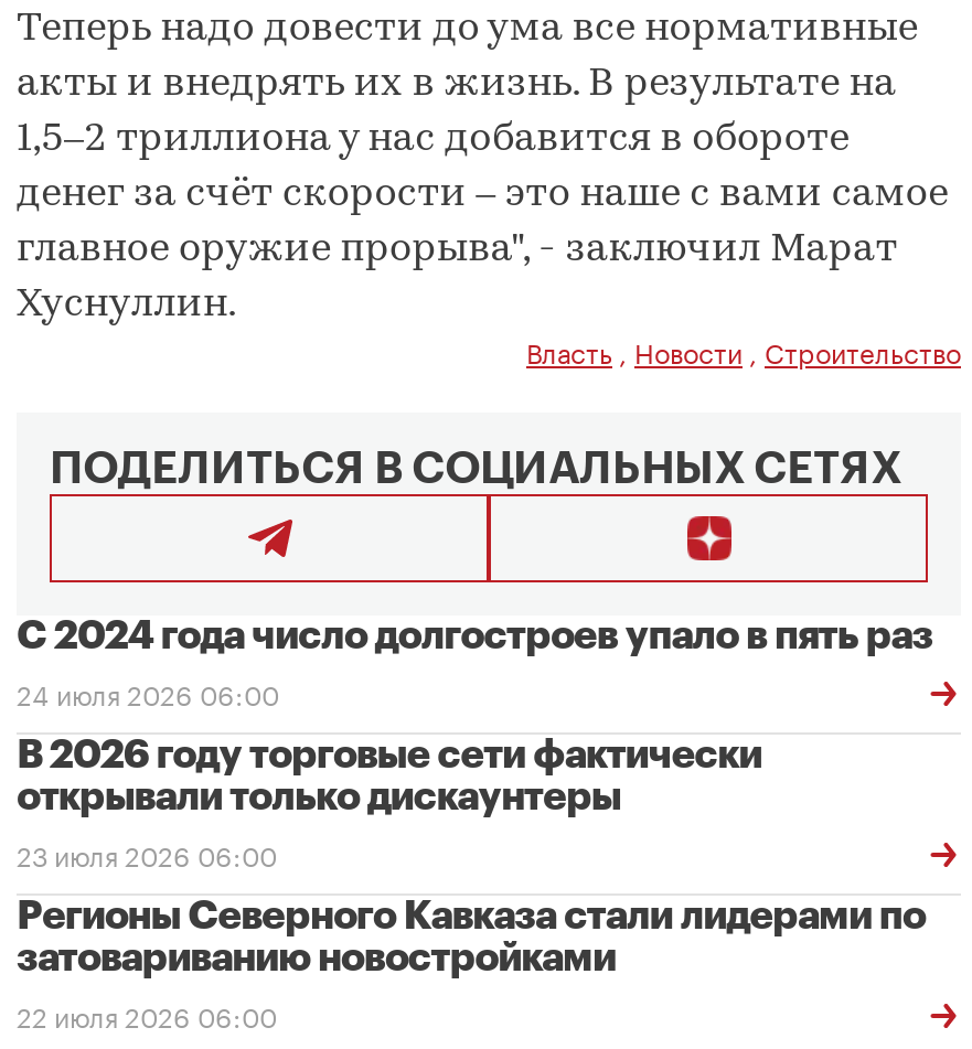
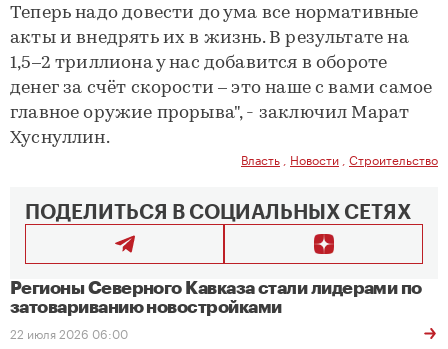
- С 2024 года число долгостроев упало в пять раз
- 24 июля 2026 06:00
- В 2026 году торговые сети фактически
- открывали только дискаунтеры
- 23 июля 2026 06:00
